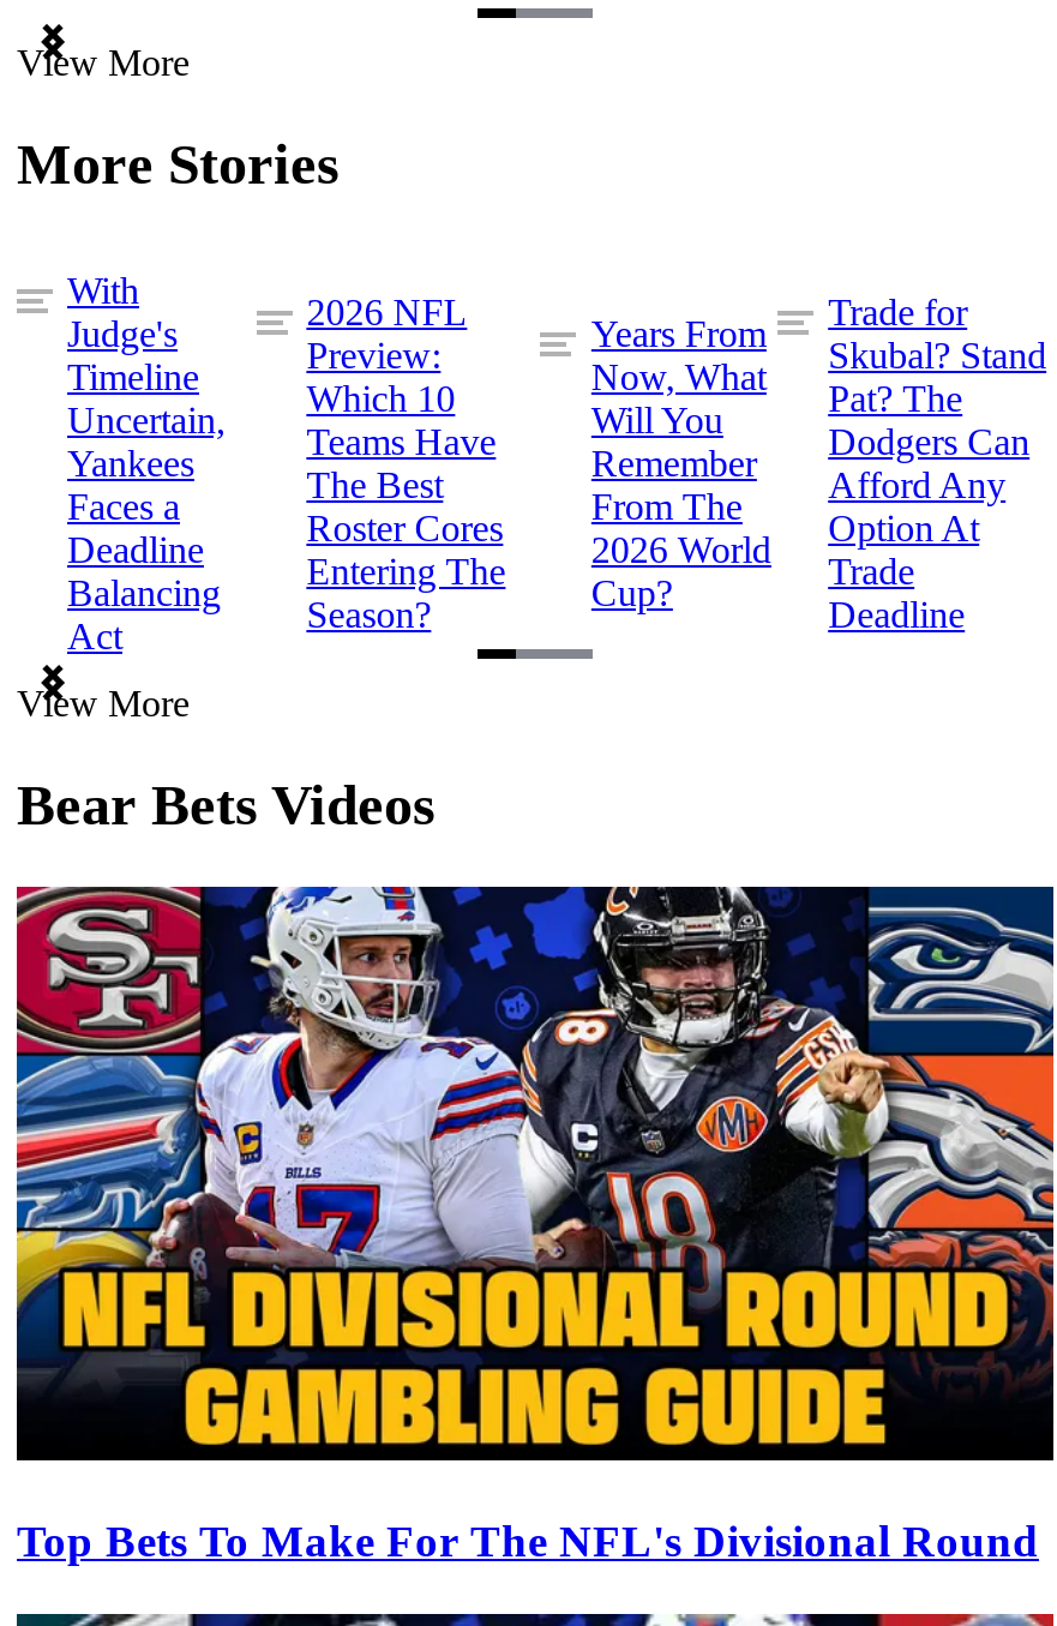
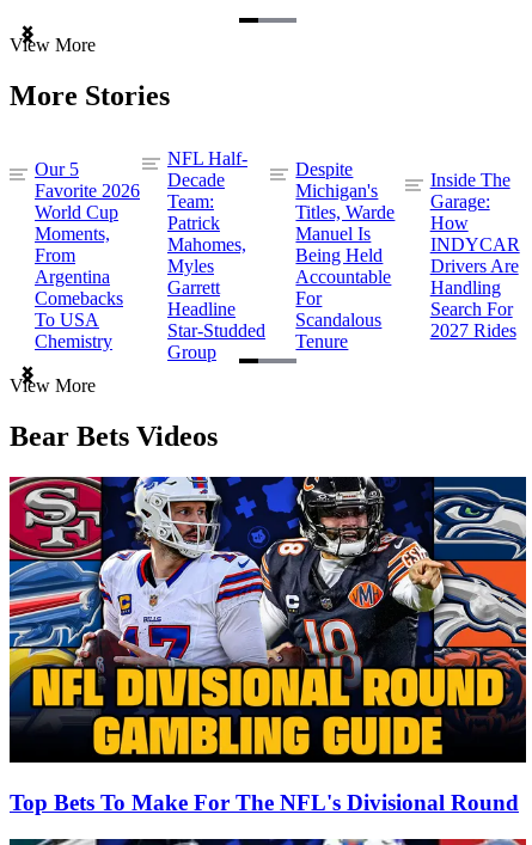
- With
- Judge's
- Timeline
- Uncertain,
- Yankees
- Faces a
- Deadline
- Balancing
- Act
+ Our 5
+ Favorite 2026
+ World Cup
+ Moments,
+ From
+ Argentina
+ Comebacks
+ To USA
+ Chemistry

- 2026 NFL
- Preview:
- Which 10
- Teams Have
- The Best
- Roster Cores
- Entering The
- Season?
+ NFL Half-
+ Decade
+ Team:
+ Patrick
+ Mahomes,
+ Myles
+ Garrett
+ Headline
+ Star-Studded
+ Group

- Trade for
- Skubal? Stand
- Pat? The
- Dodgers Can
- Afford Any
- Option At
- Trade
- Deadline
+ Inside The
+ Garage:
+ How
+ INDYCAR
+ Drivers Are
+ Handling
+ Search For
+ 2027 Rides

- Years From
- Now, What
- Will You
- Remember
- From The
- 2026 World
- Cup?
+ Despite
+ Michigan's
+ Titles, Warde
+ Manuel Is
+ Being Held
+ Accountable
+ For
+ Scandalous
+ Tenure
